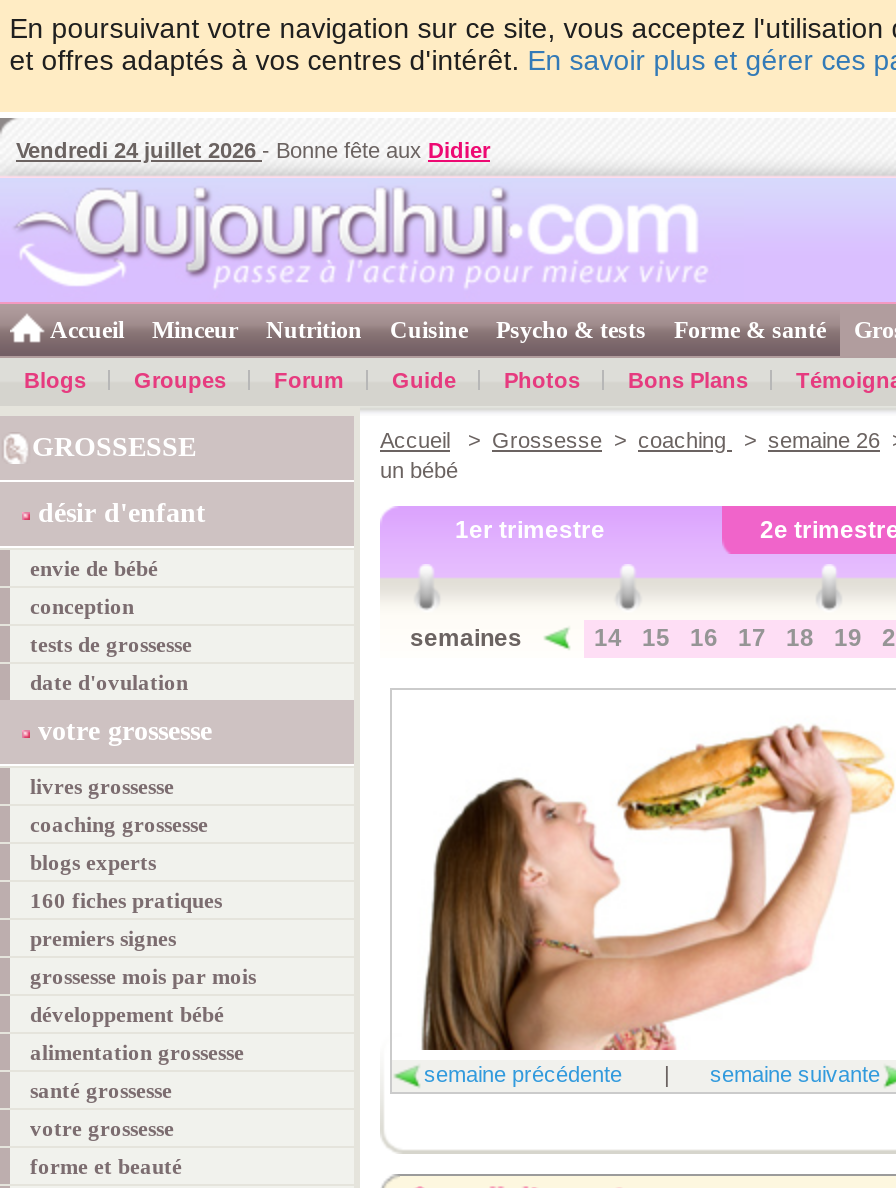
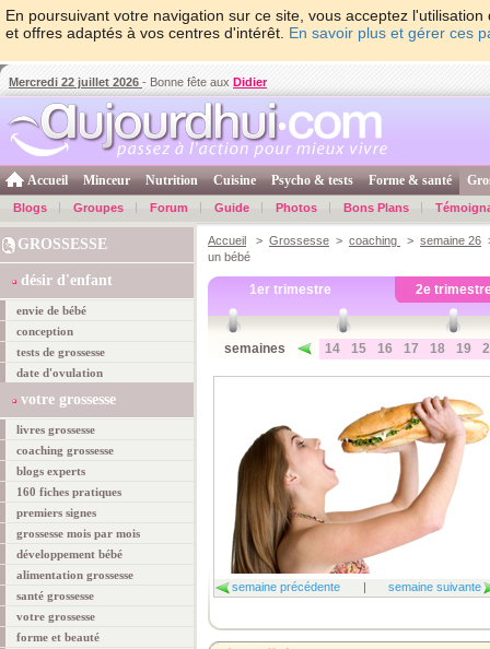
- Vendredi 24 juillet 2026 - Bonne fête aux Didier
+ Mercredi 22 juillet 2026 - Bonne fête aux Didier
